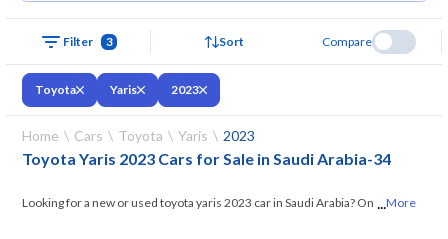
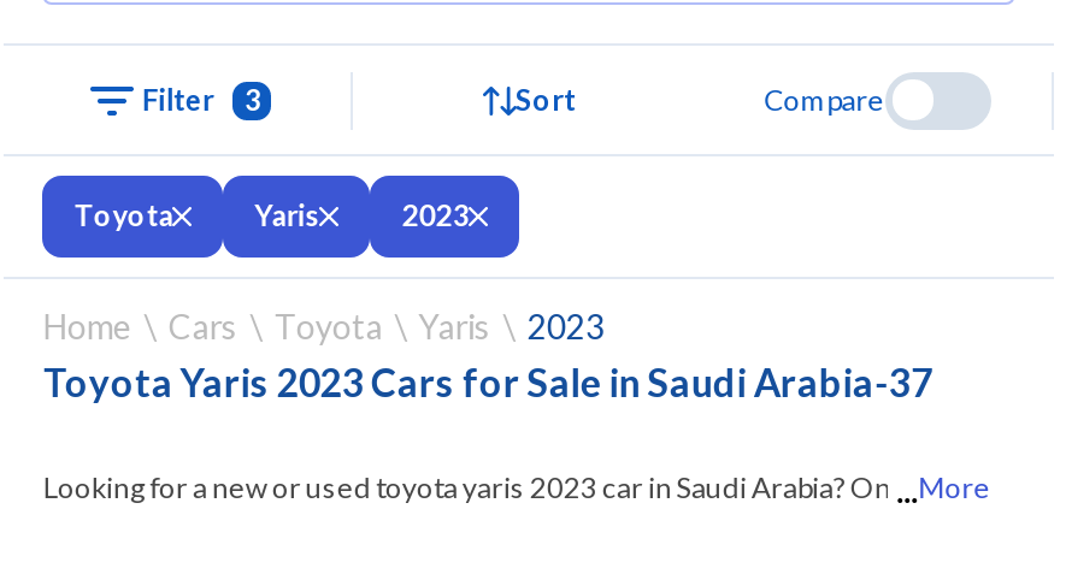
- Toyota Yaris 2023 Cars for Sale in Saudi Arabia-34
+ Toyota Yaris 2023 Cars for Sale in Saudi Arabia-37
